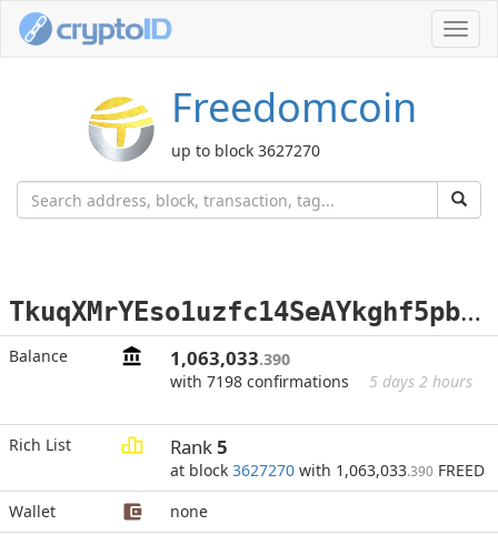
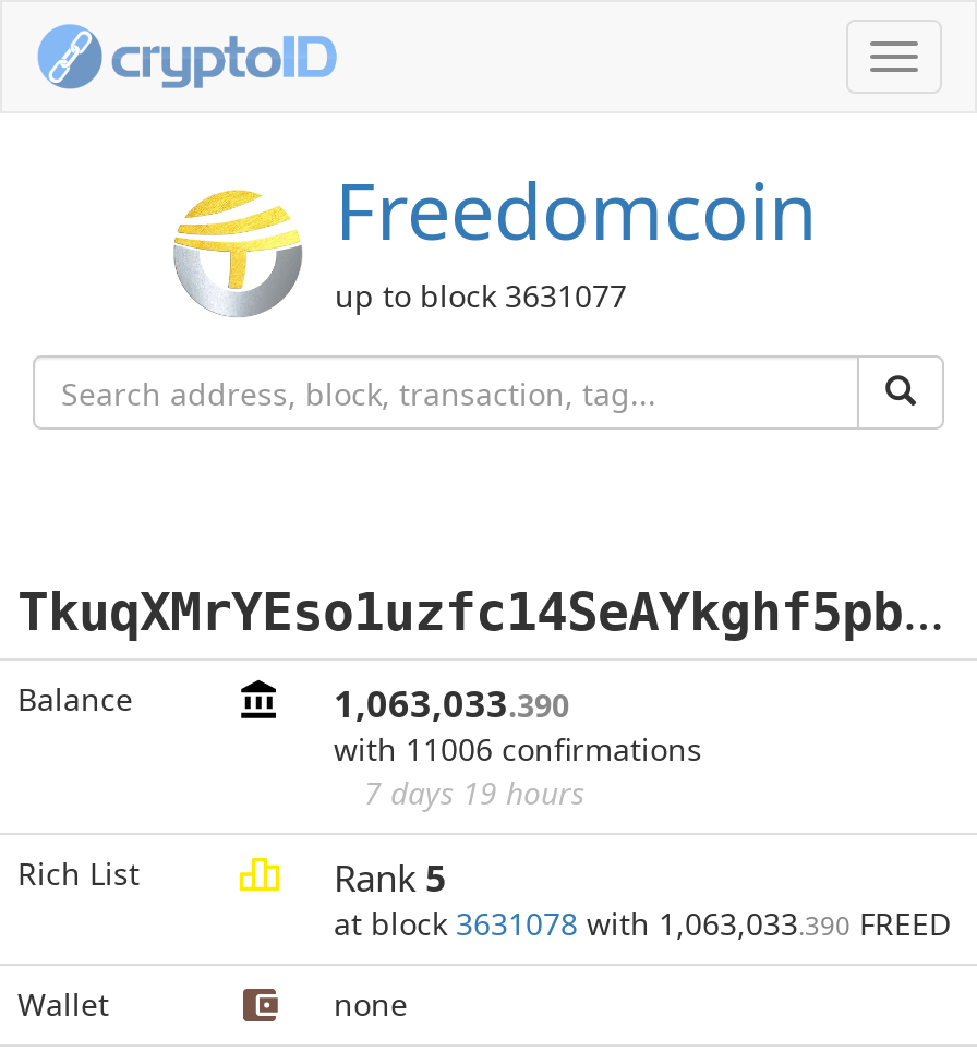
- up to block 3627270
+ up to block 3631077

- with 7198 confirmations
+ with 11006 confirmations

- 5 days 2 hours
+ 7 days 19 hours

- at block 3627270 with 1,063,033.390 FREED
+ at block 3631078 with 1,063,033.390 FREED
